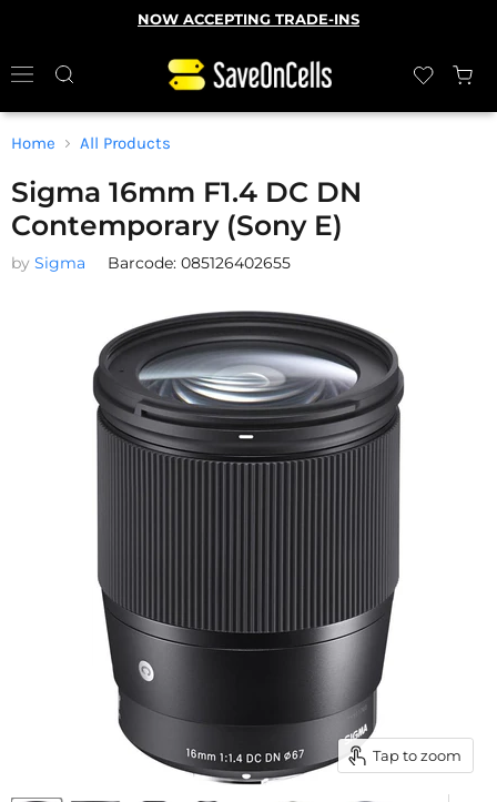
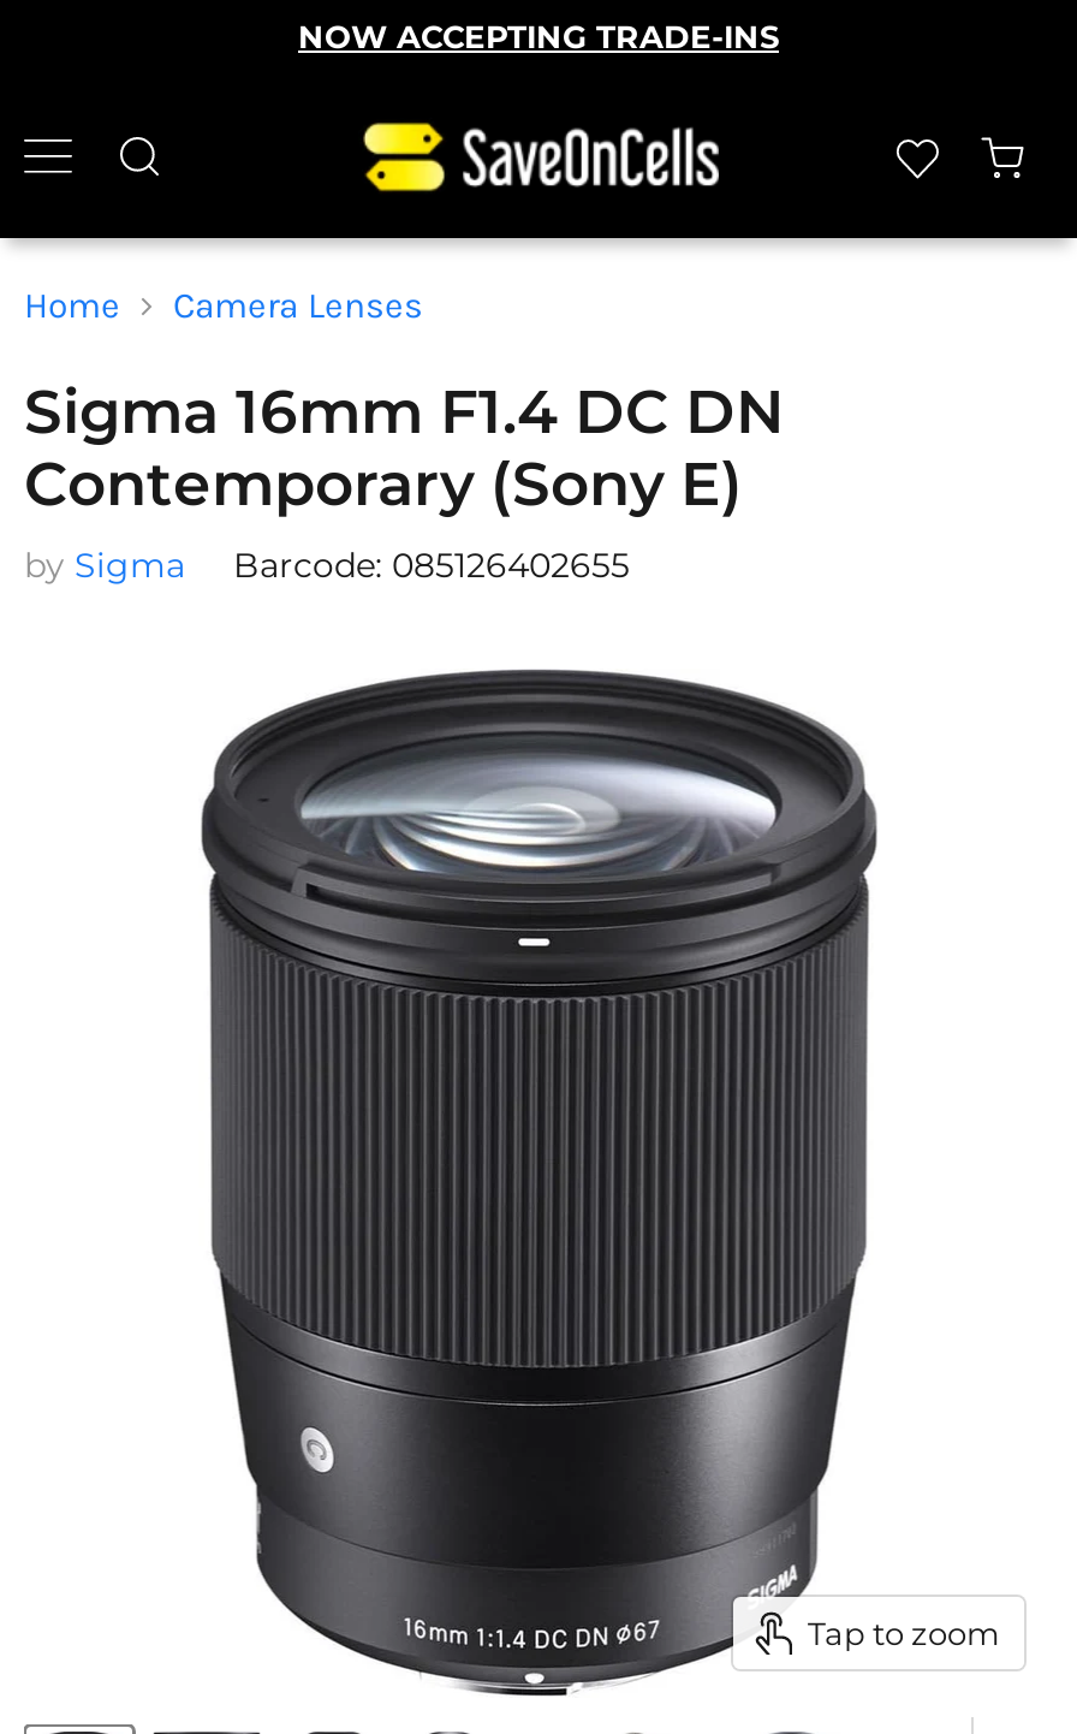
- All Products
+ Camera Lenses
